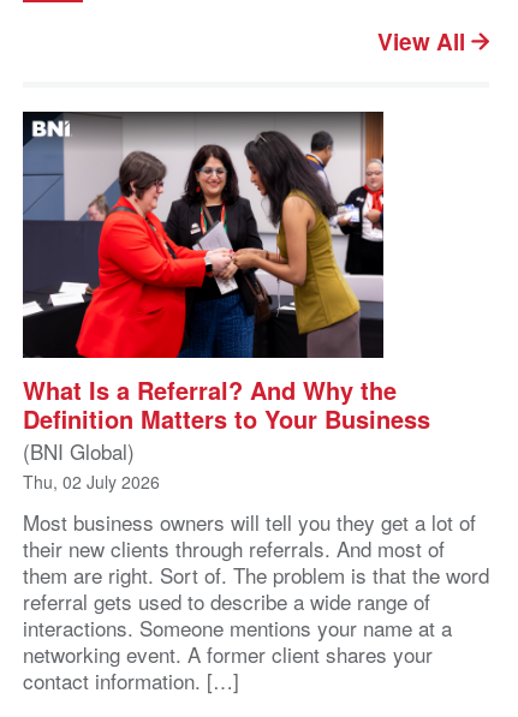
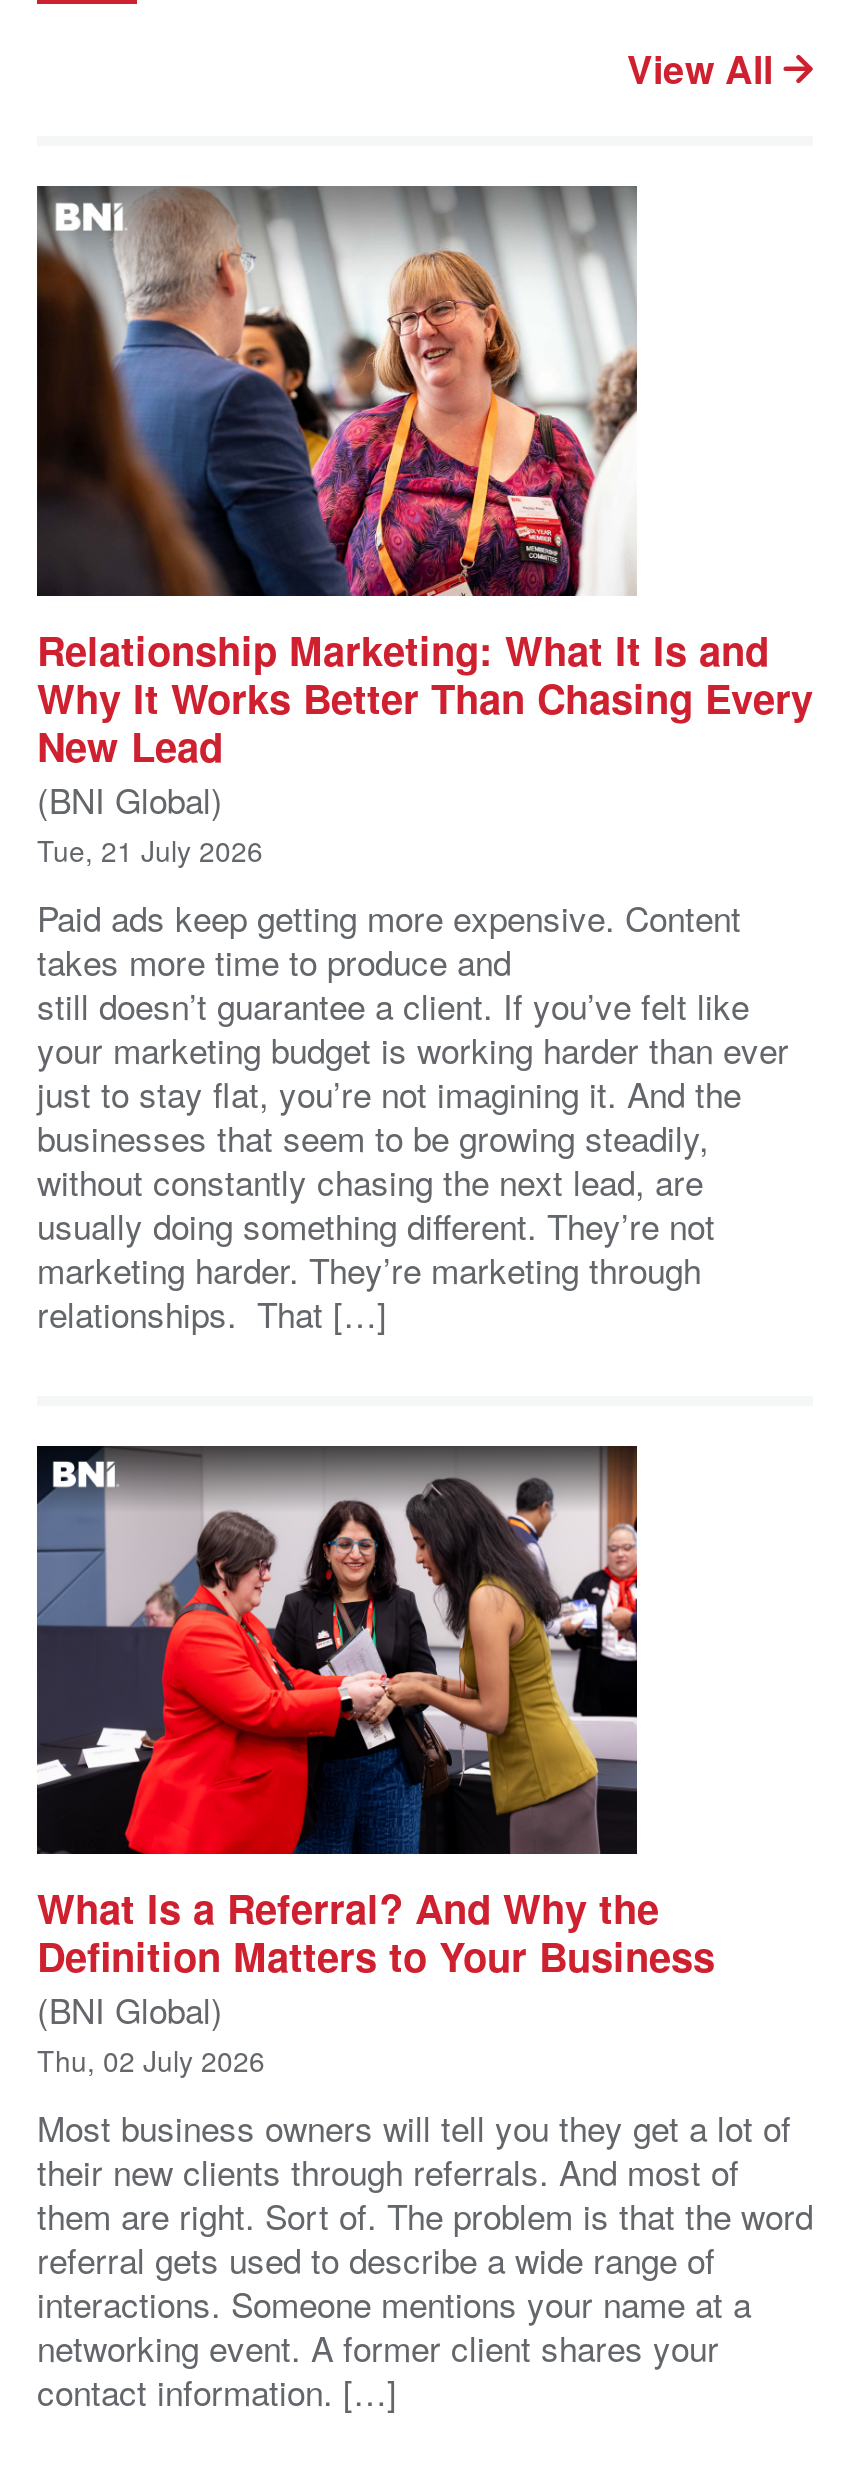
+ [image]
+ Relationship Marketing: What It Is and
+ Why It Works Better Than Chasing Every
+ New Lead
+ (BNI Global)
+ Tue, 21 July 2026
+ Paid ads keep getting more expensive. Content
+ takes more time to produce and
+ still doesn’t guarantee a client. If you’ve felt like
+ your marketing budget is working harder than ever
+ just to stay flat, you’re not imagining it. And the
+ businesses that seem to be growing steadily,
+ without constantly chasing the next lead, are
+ usually doing something different. They’re not
+ marketing harder. They’re marketing through
+ relationships. That […]
